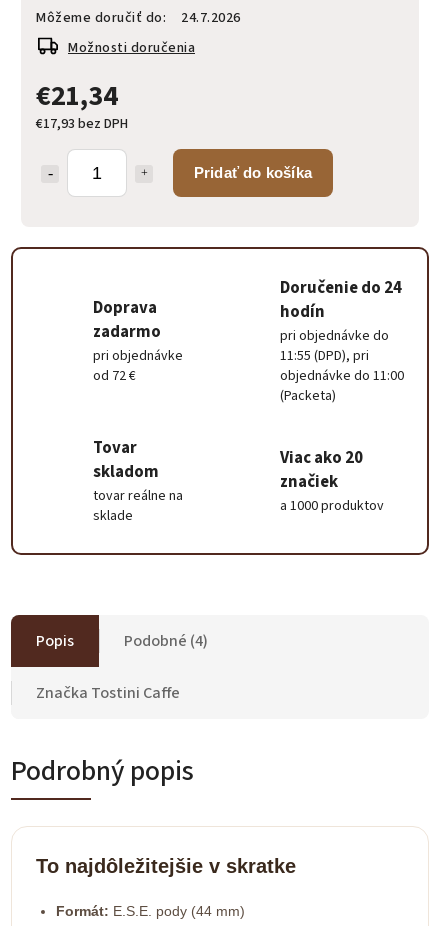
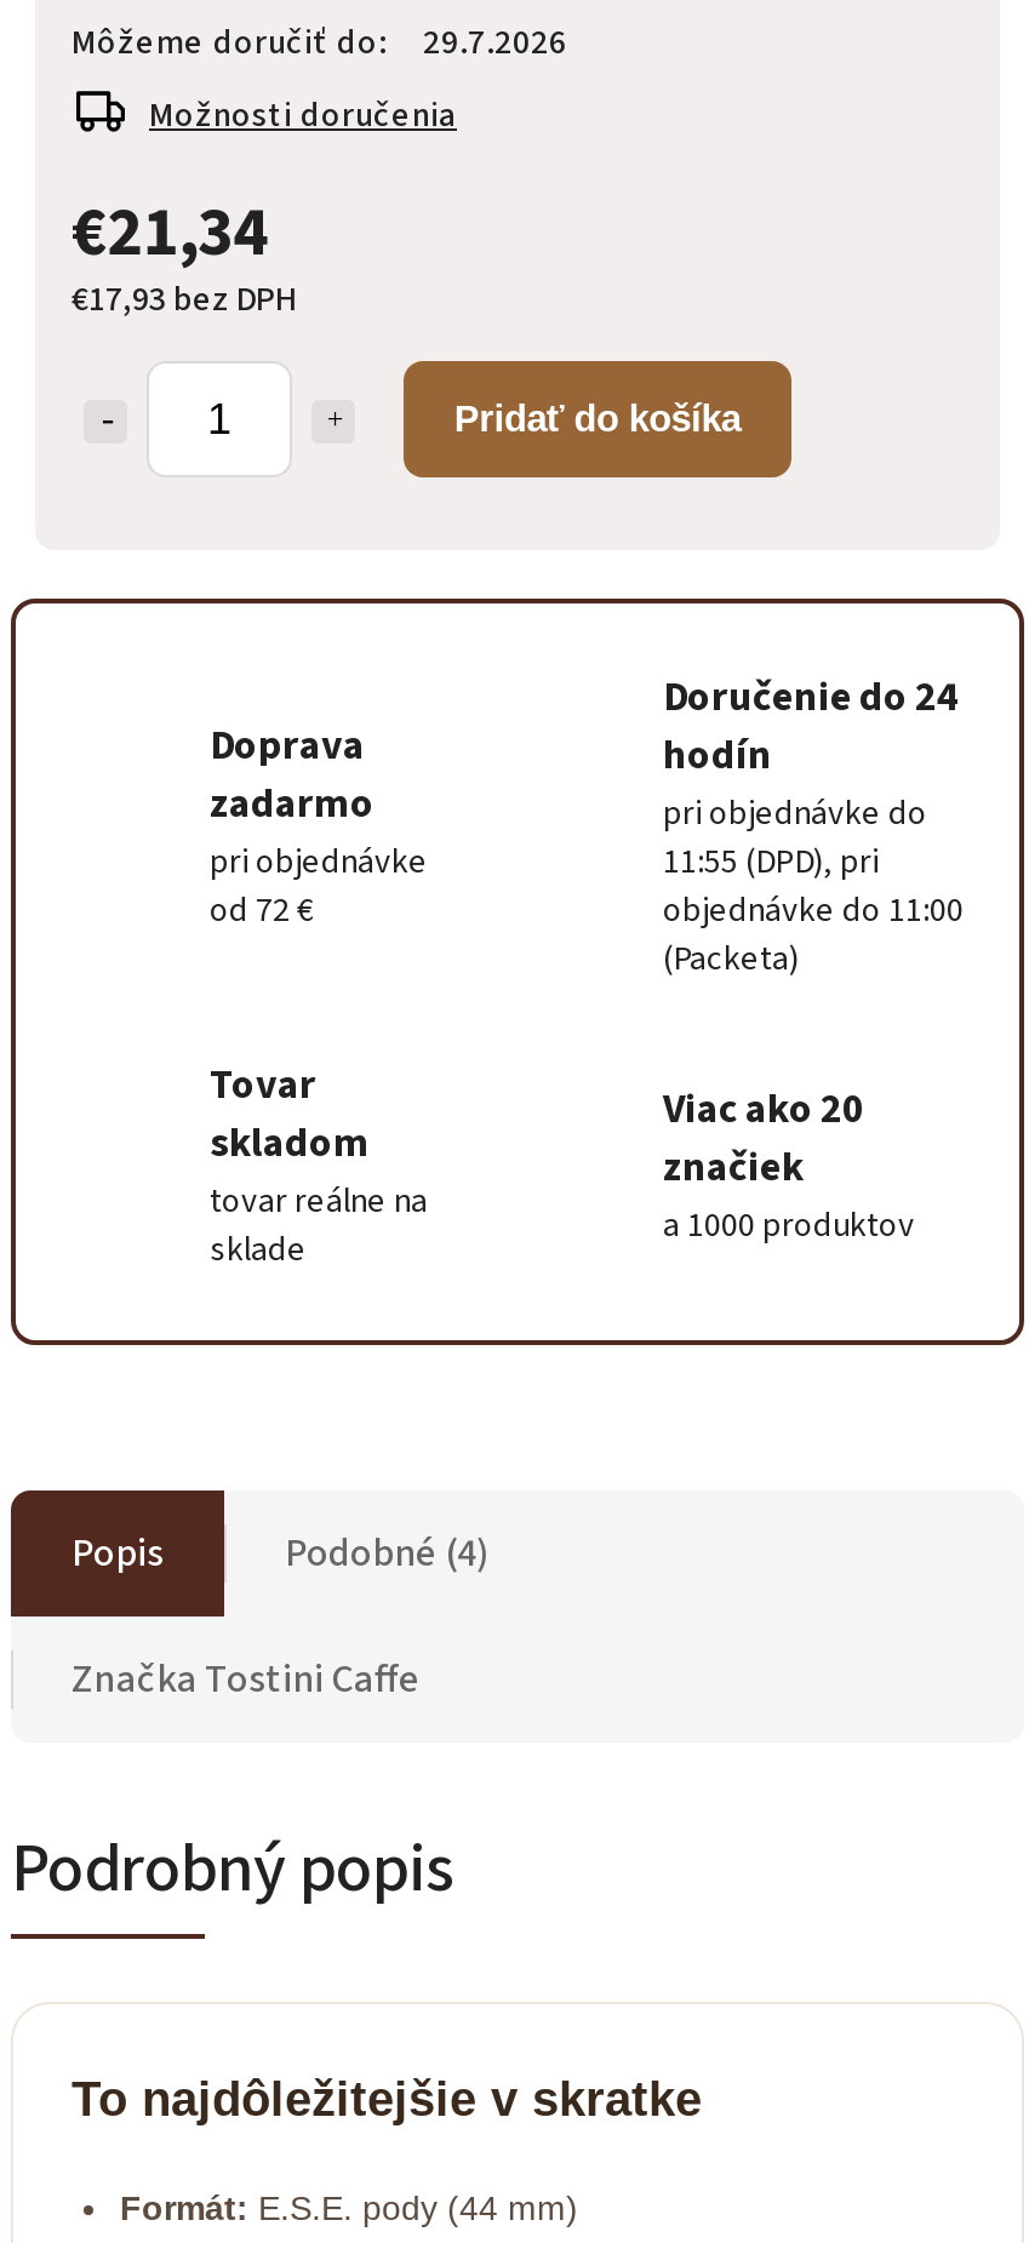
- Môžeme doručiť do: 24.7.2026
+ Môžeme doručiť do: 29.7.2026
